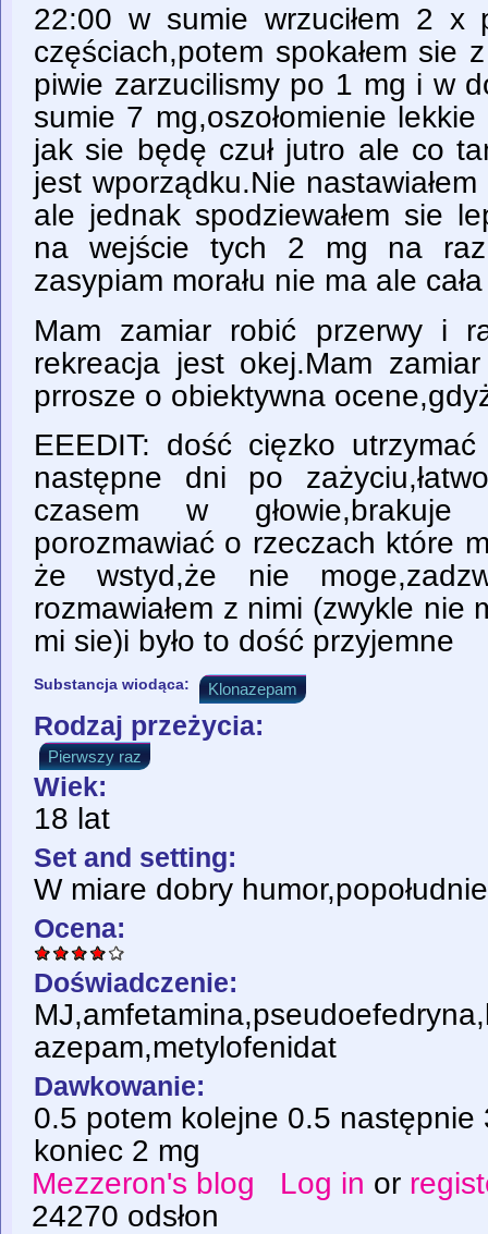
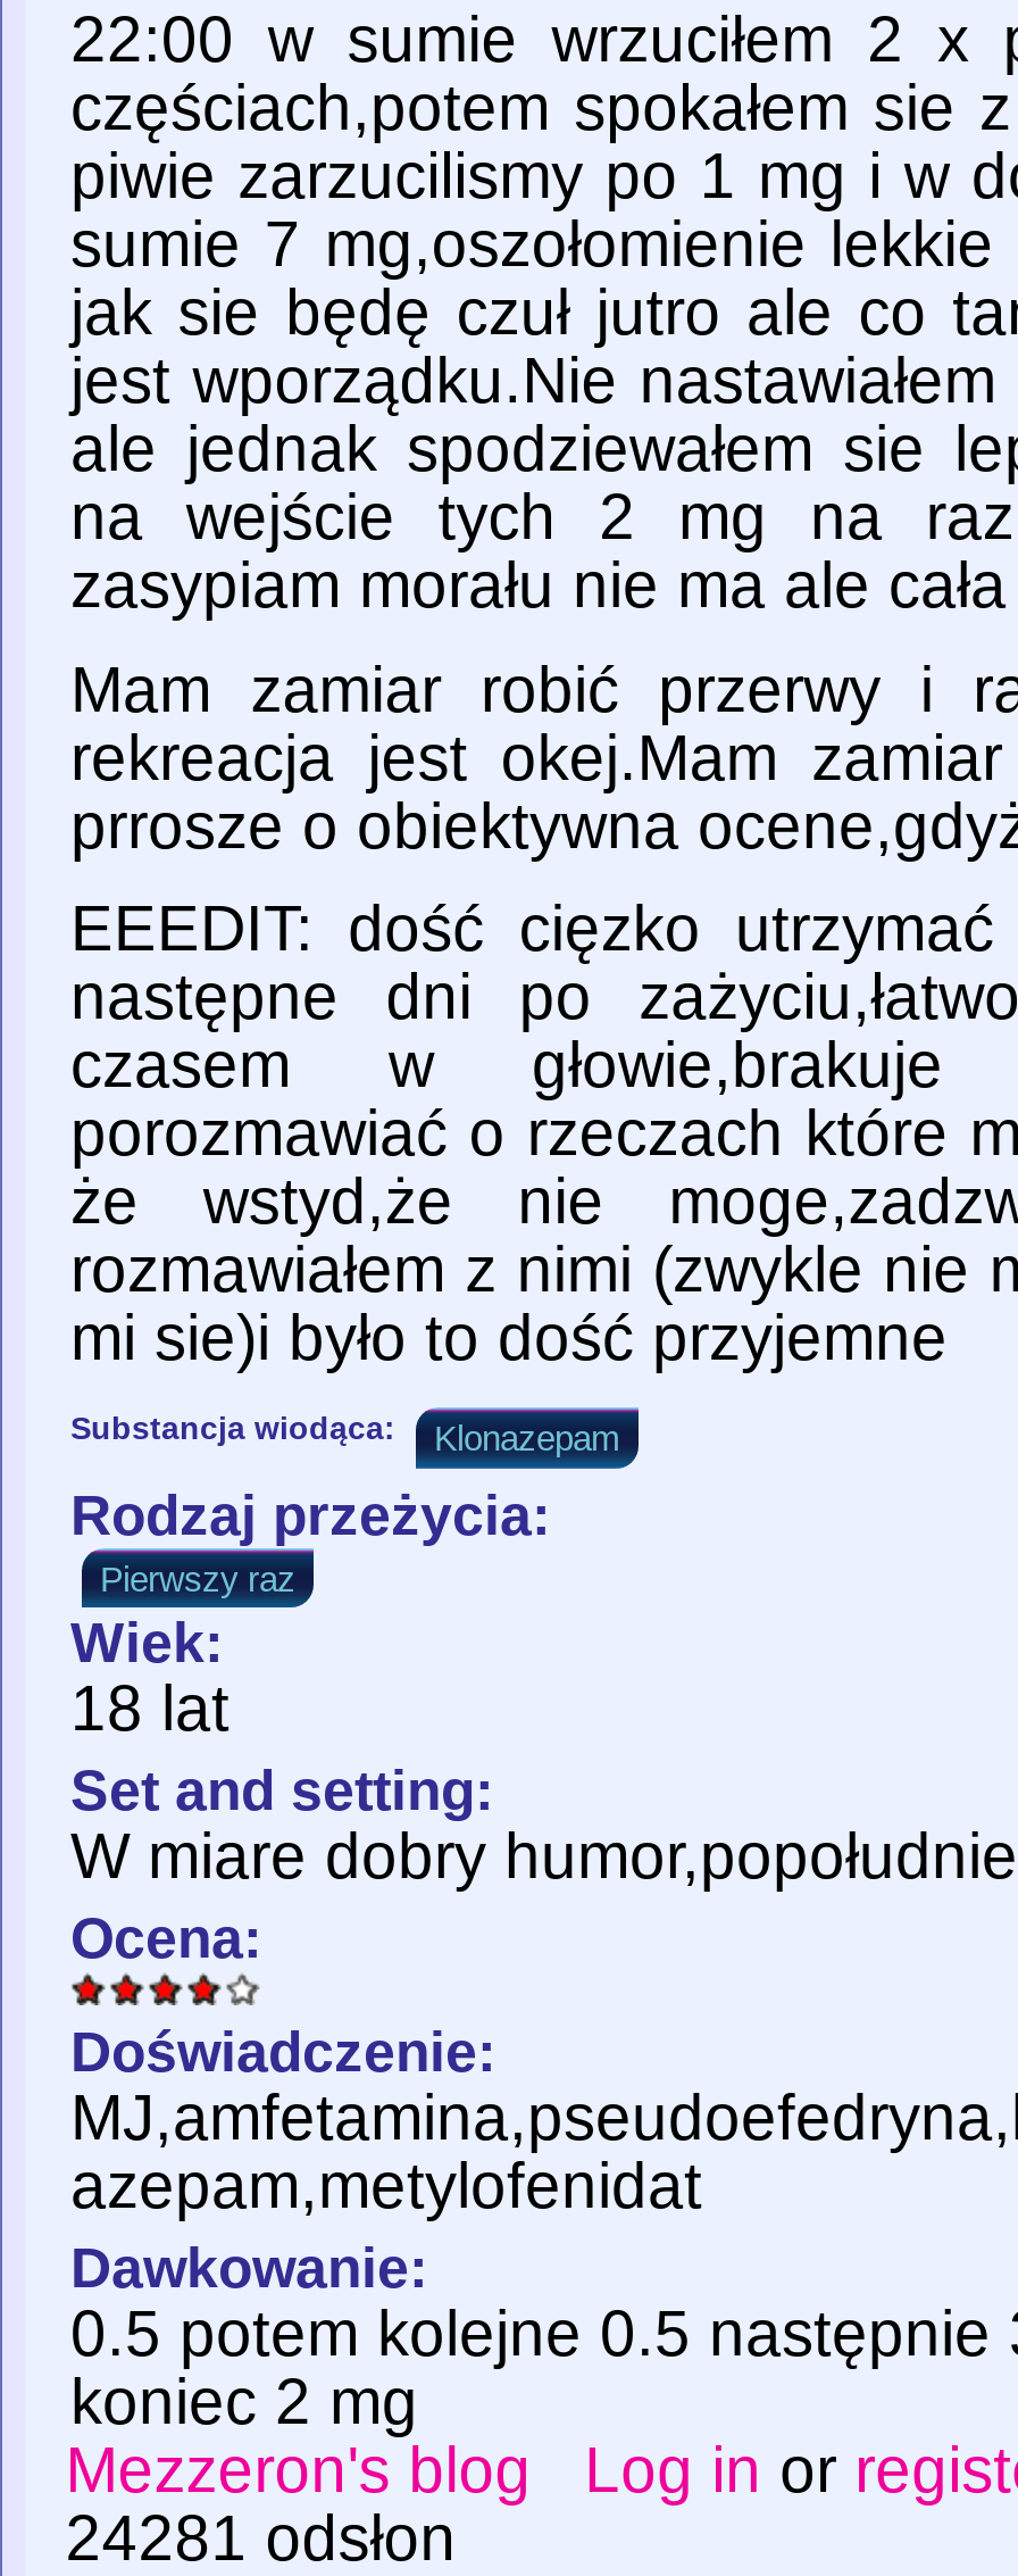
- 24270 odsłon
+ 24281 odsłon
